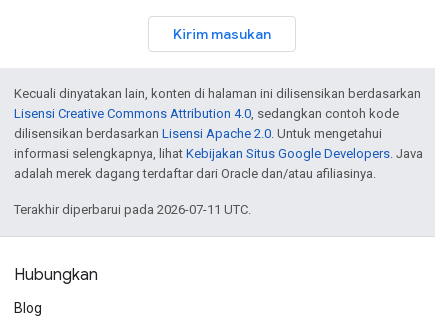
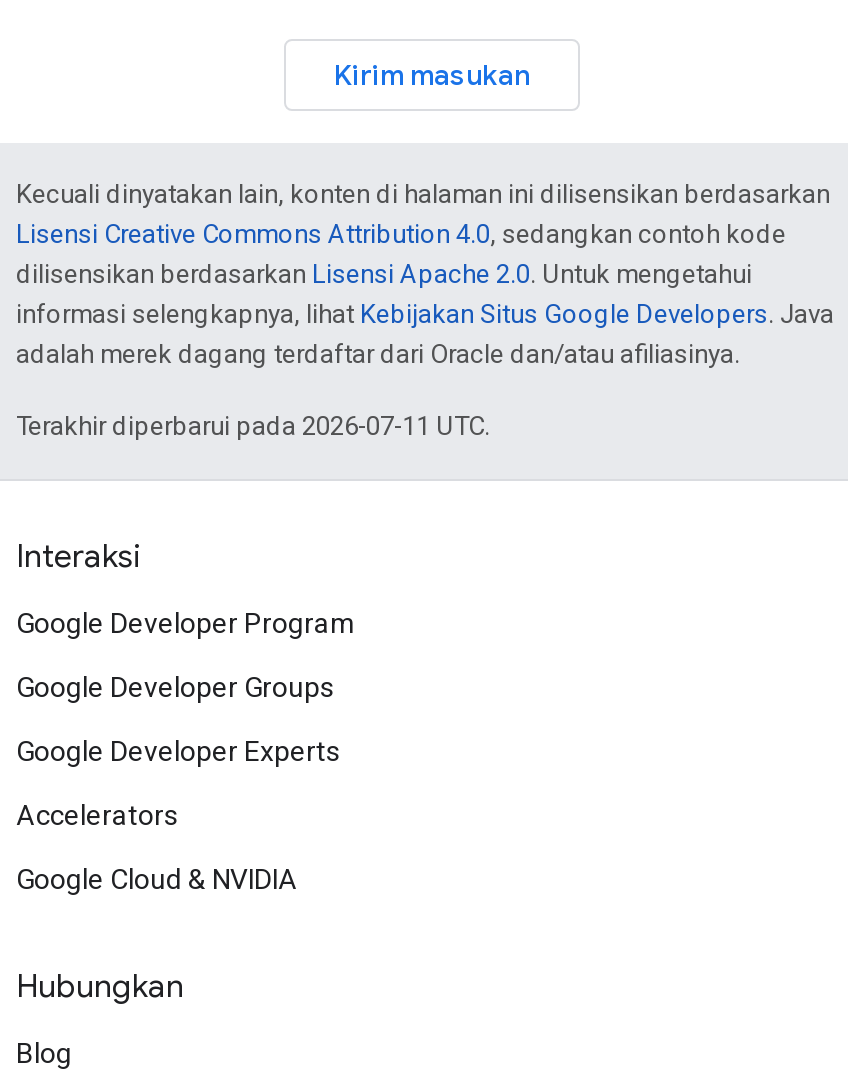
+ Interaksi
+ Google Developer Program
+ Google Developer Groups
+ Google Developer Experts
+ Accelerators
+ Google Cloud & NVIDIA
